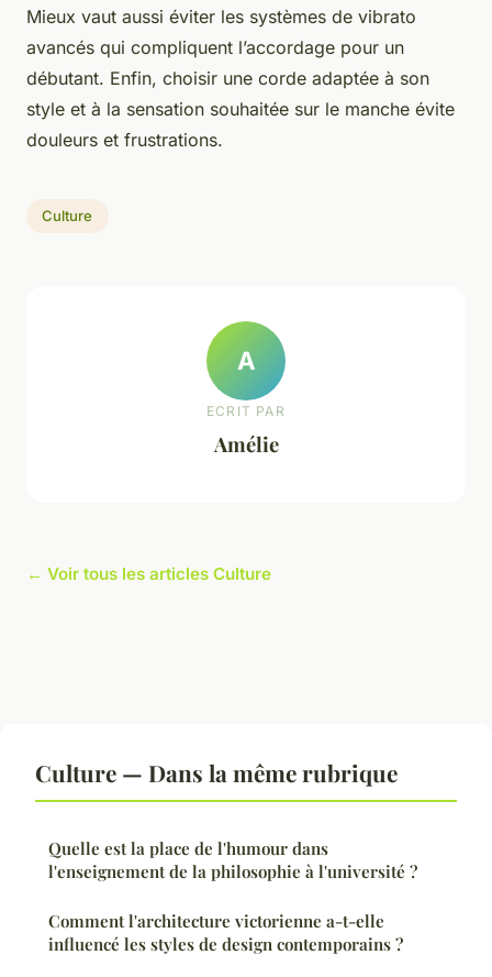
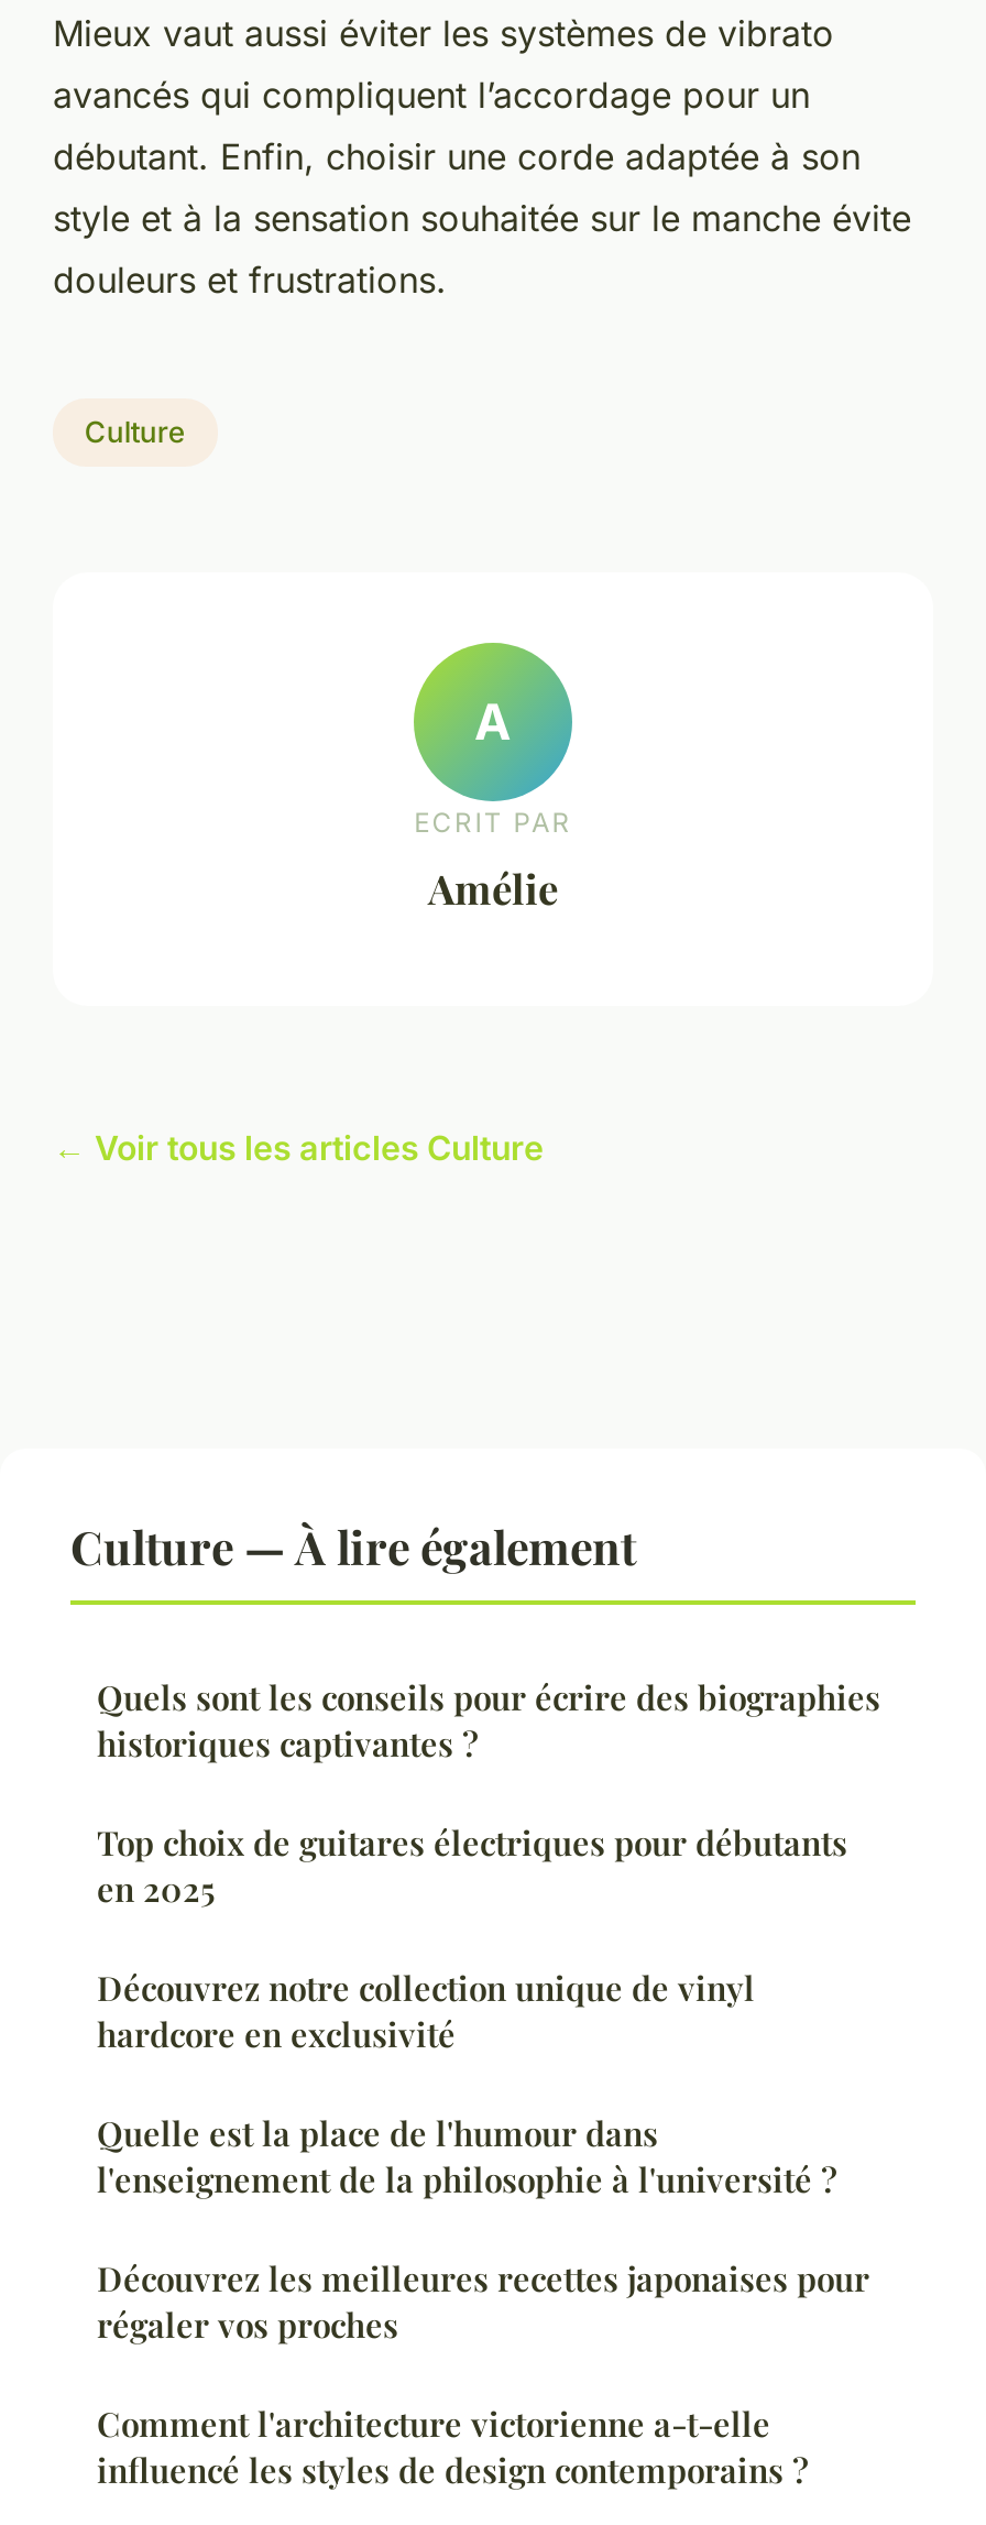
- Culture — Dans la même rubrique
+ Culture — À lire également
+ Quels sont les conseils pour écrire des biographies
+ historiques captivantes ?
+ Top choix de guitares électriques pour débutants
+ en 2025
+ Découvrez notre collection unique de vinyl
+ hardcore en exclusivité

+ Découvrez les meilleures recettes japonaises pour
+ régaler vos proches
